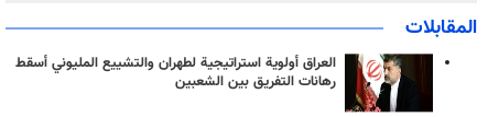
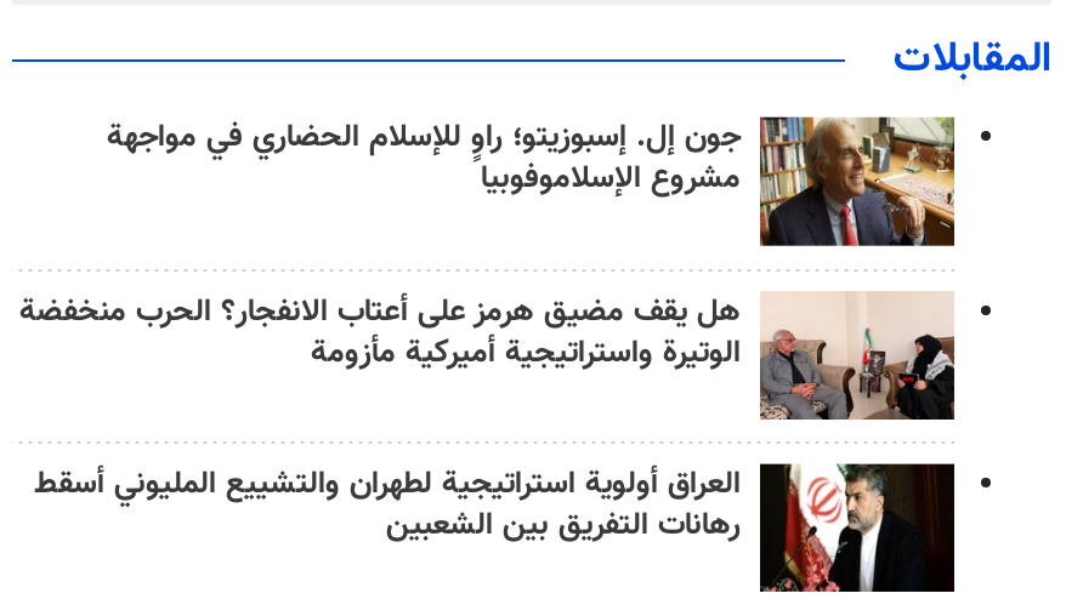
+ [image]
+ جون إل. إسبوزيتو؛ راوٍ للإسلام الحضاري في مواجهة
+ مشروع الإسلاموفوبيا
+ هل يقف مضيق هرمز على أعتاب الانفجار؟ الحرب منخفضة
+ الوتيرة واستراتيجية أميركية مأزومة

+ [image]
